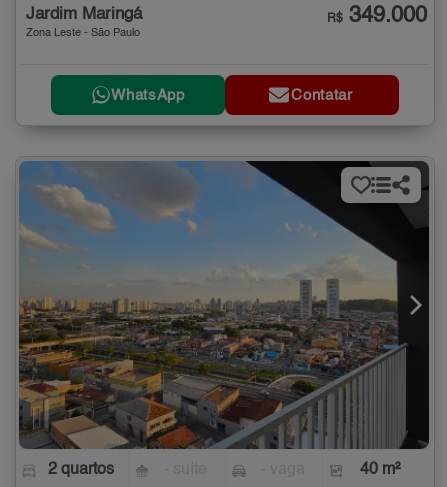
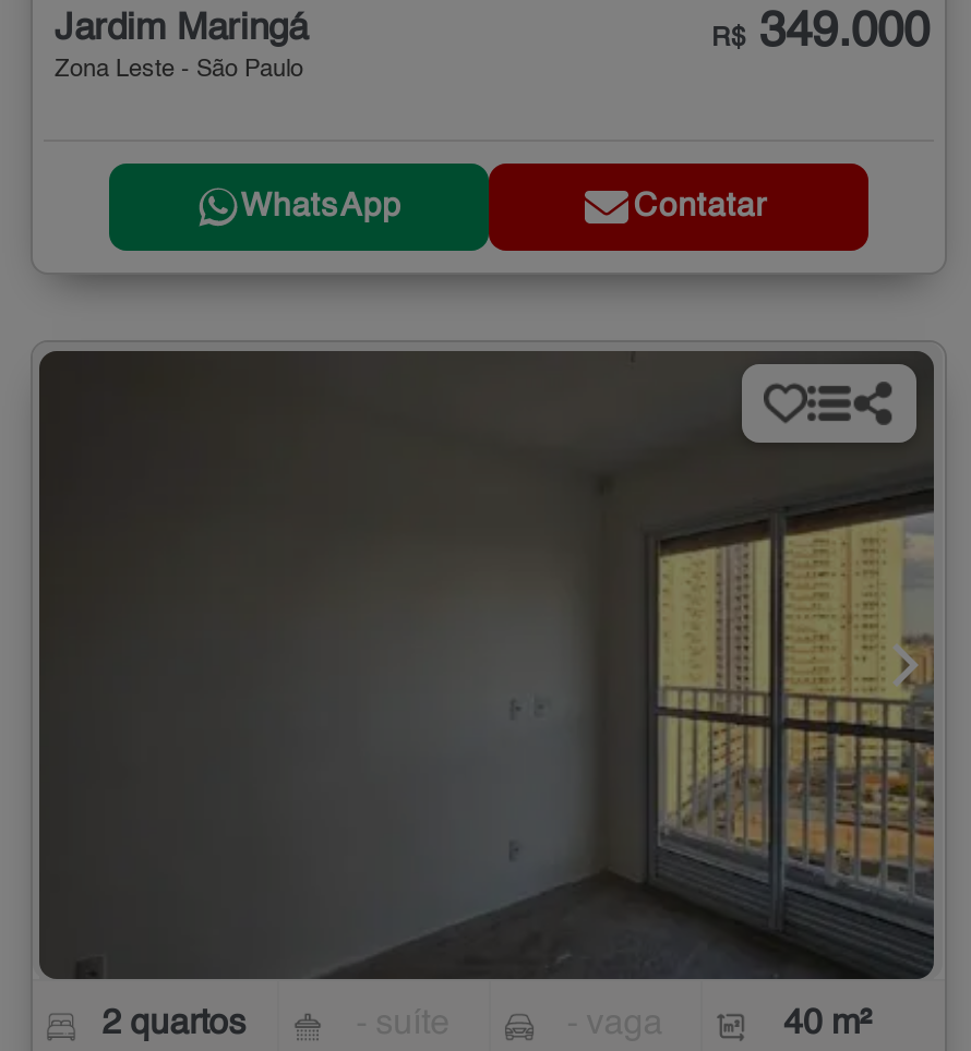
- [image]
+ [image]
